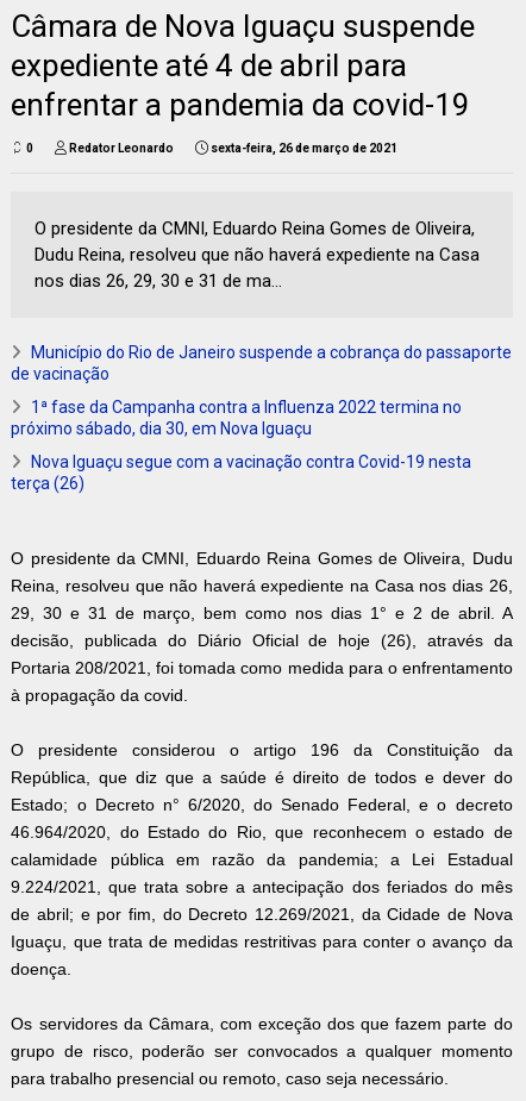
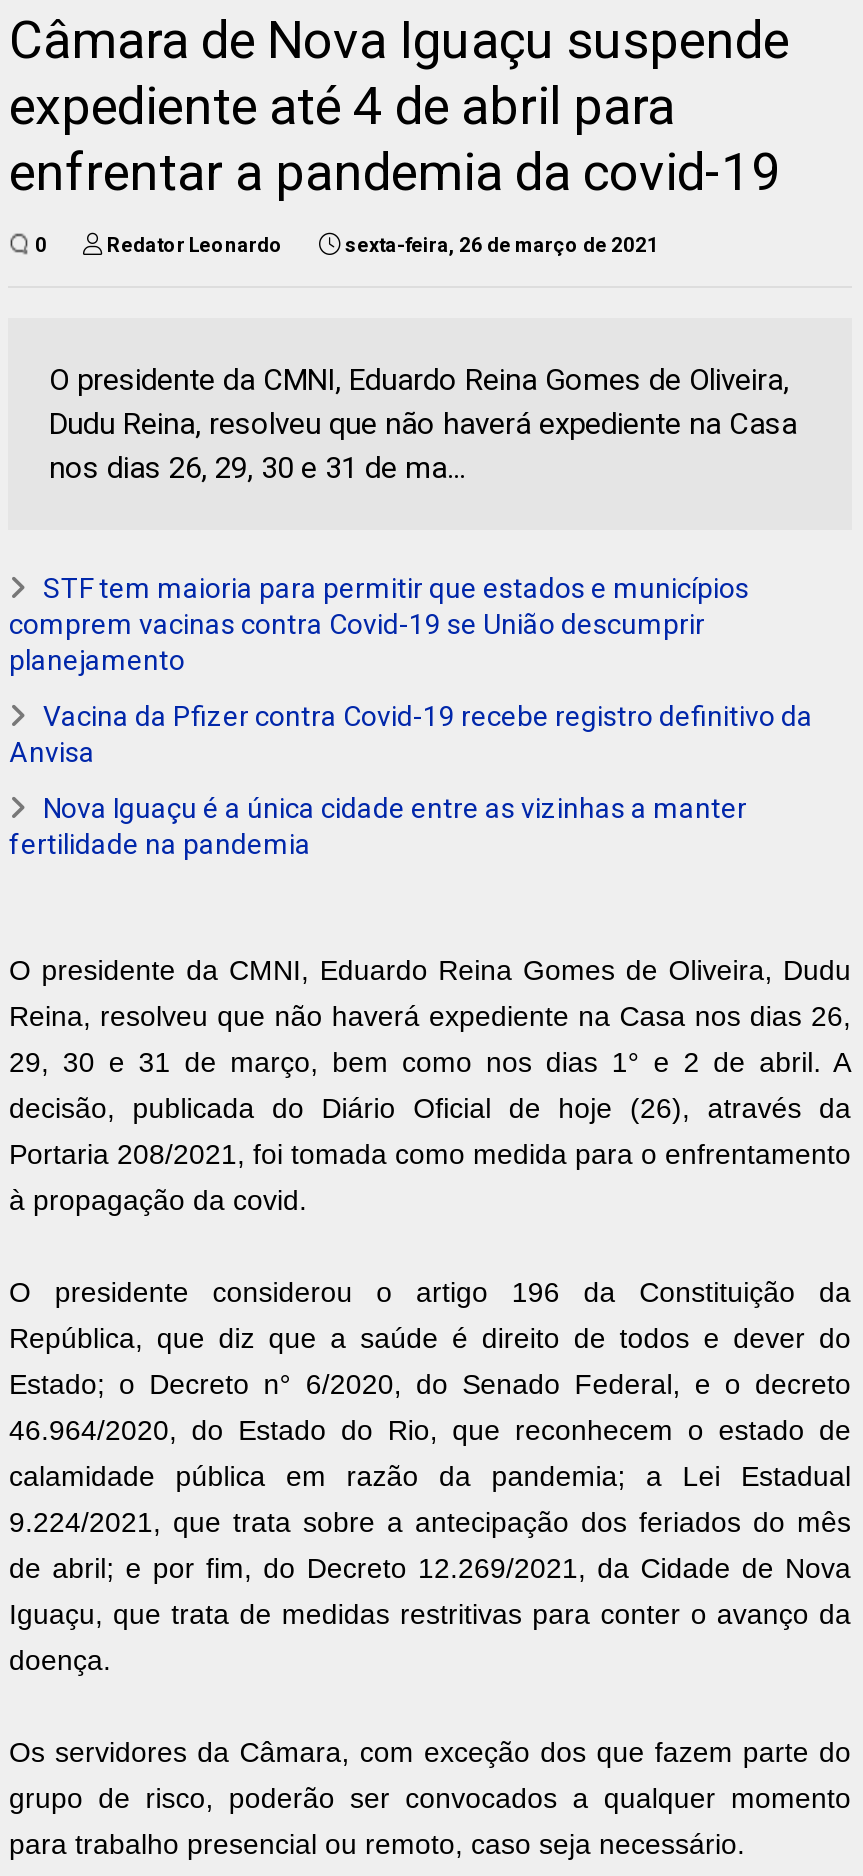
- Município do Rio de Janeiro suspende a cobrança do passaporte
- de vacinação
+ STF tem maioria para permitir que estados e municípios
+ comprem vacinas contra Covid-19 se União descumprir
+ planejamento

- 1ª fase da Campanha contra a Influenza 2022 termina no
- próximo sábado, dia 30, em Nova Iguaçu
+ Vacina da Pfizer contra Covid-19 recebe registro definitivo da
+ Anvisa

- Nova Iguaçu segue com a vacinação contra Covid-19 nesta
- terça (26)
+ Nova Iguaçu é a única cidade entre as vizinhas a manter
+ fertilidade na pandemia
